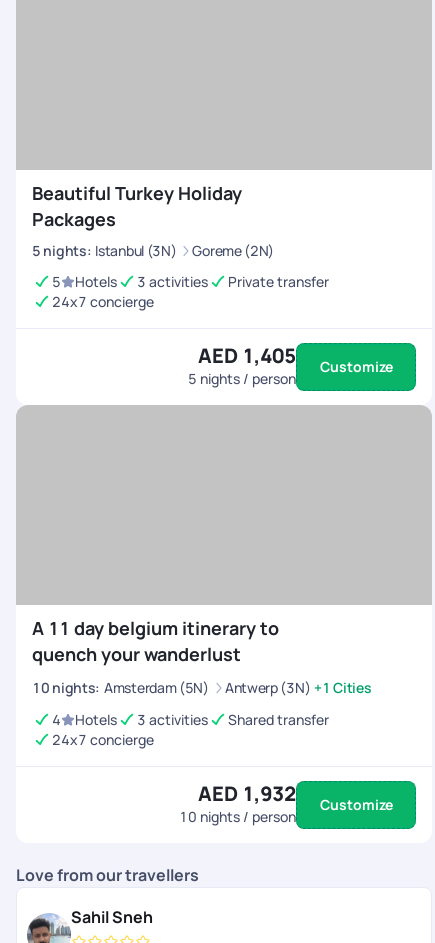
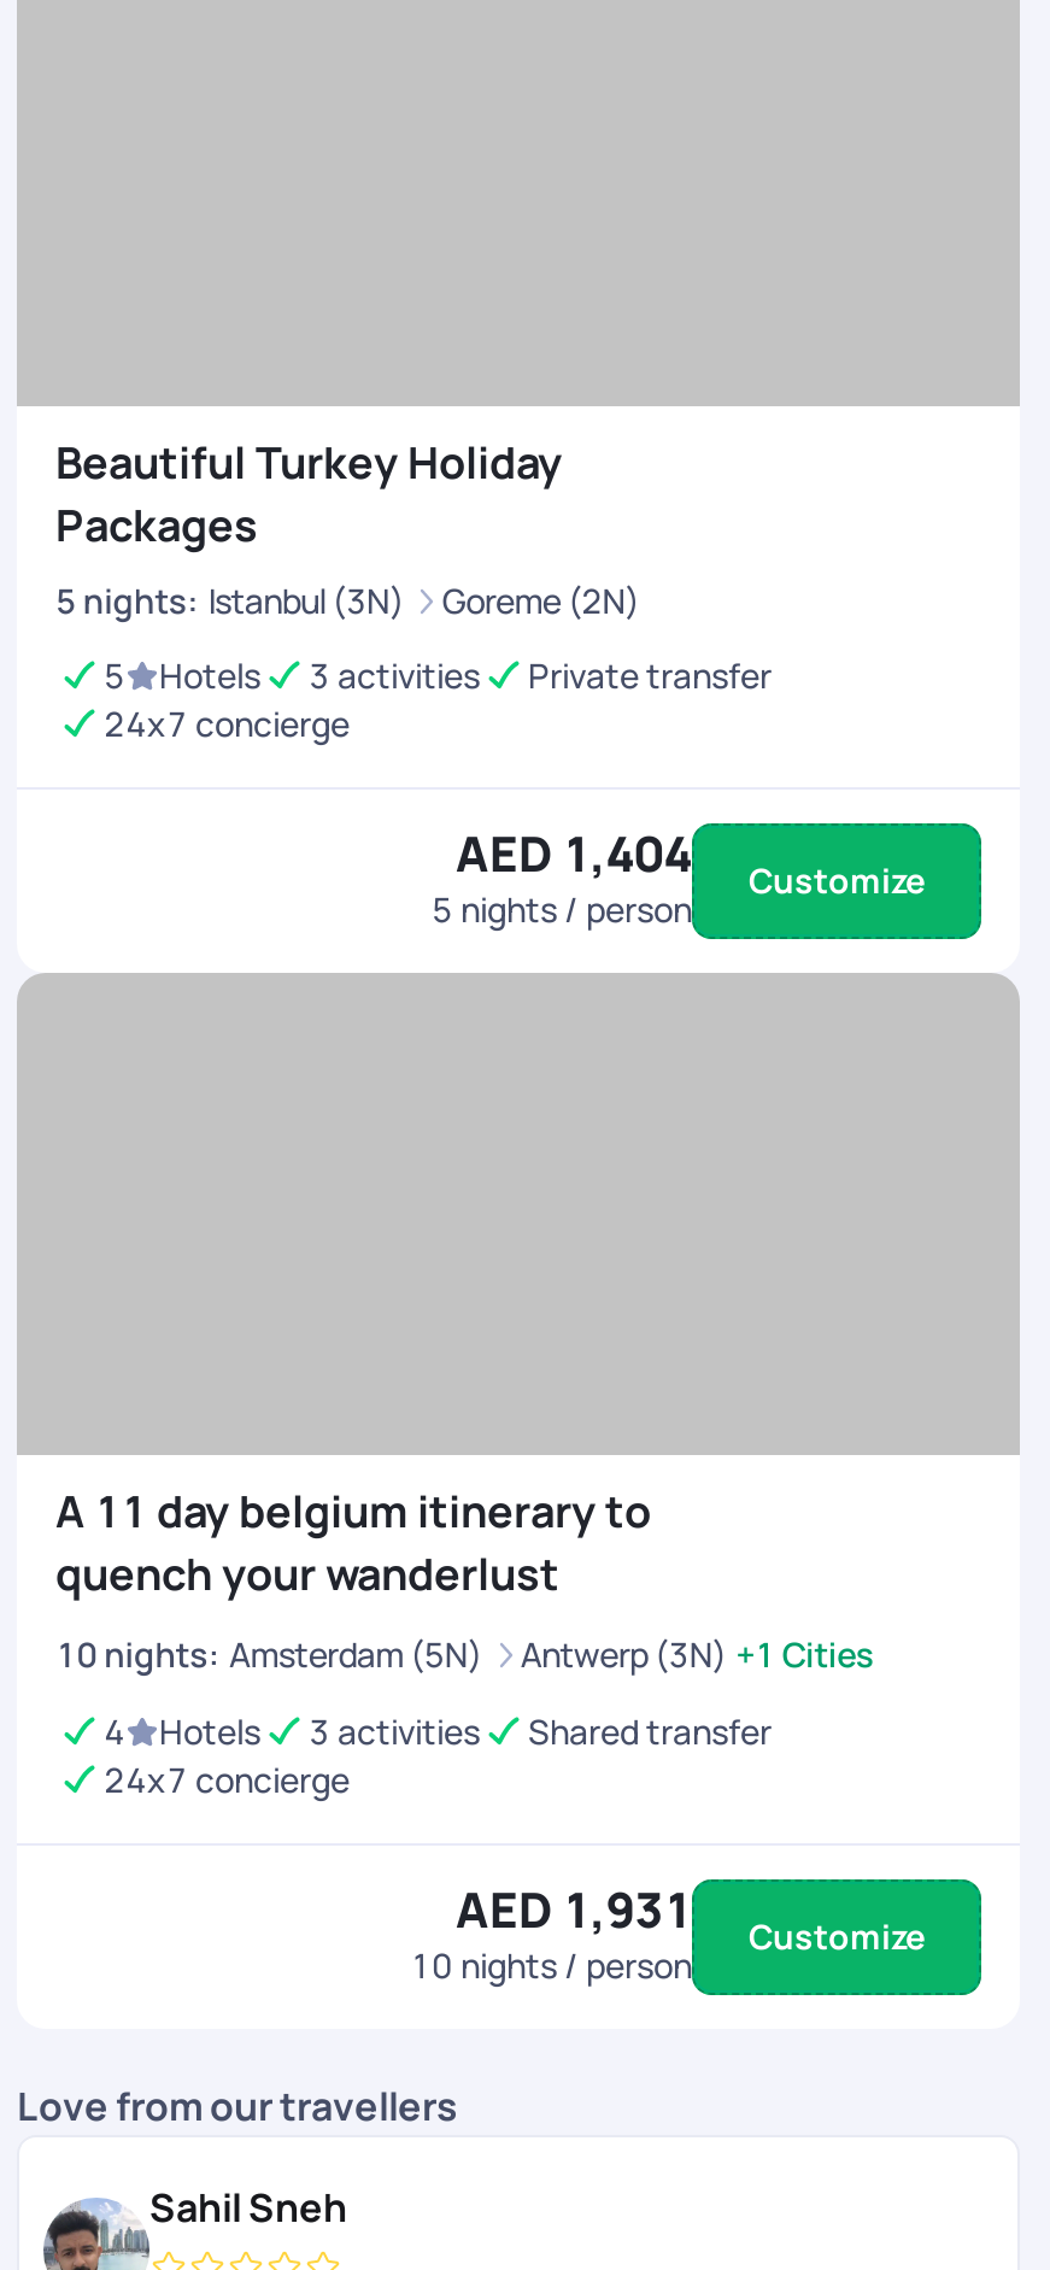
- AED 1,405 Customize
+ AED 1,404 Customize

- AED 1,932 Customize
+ AED 1,931 Customize
